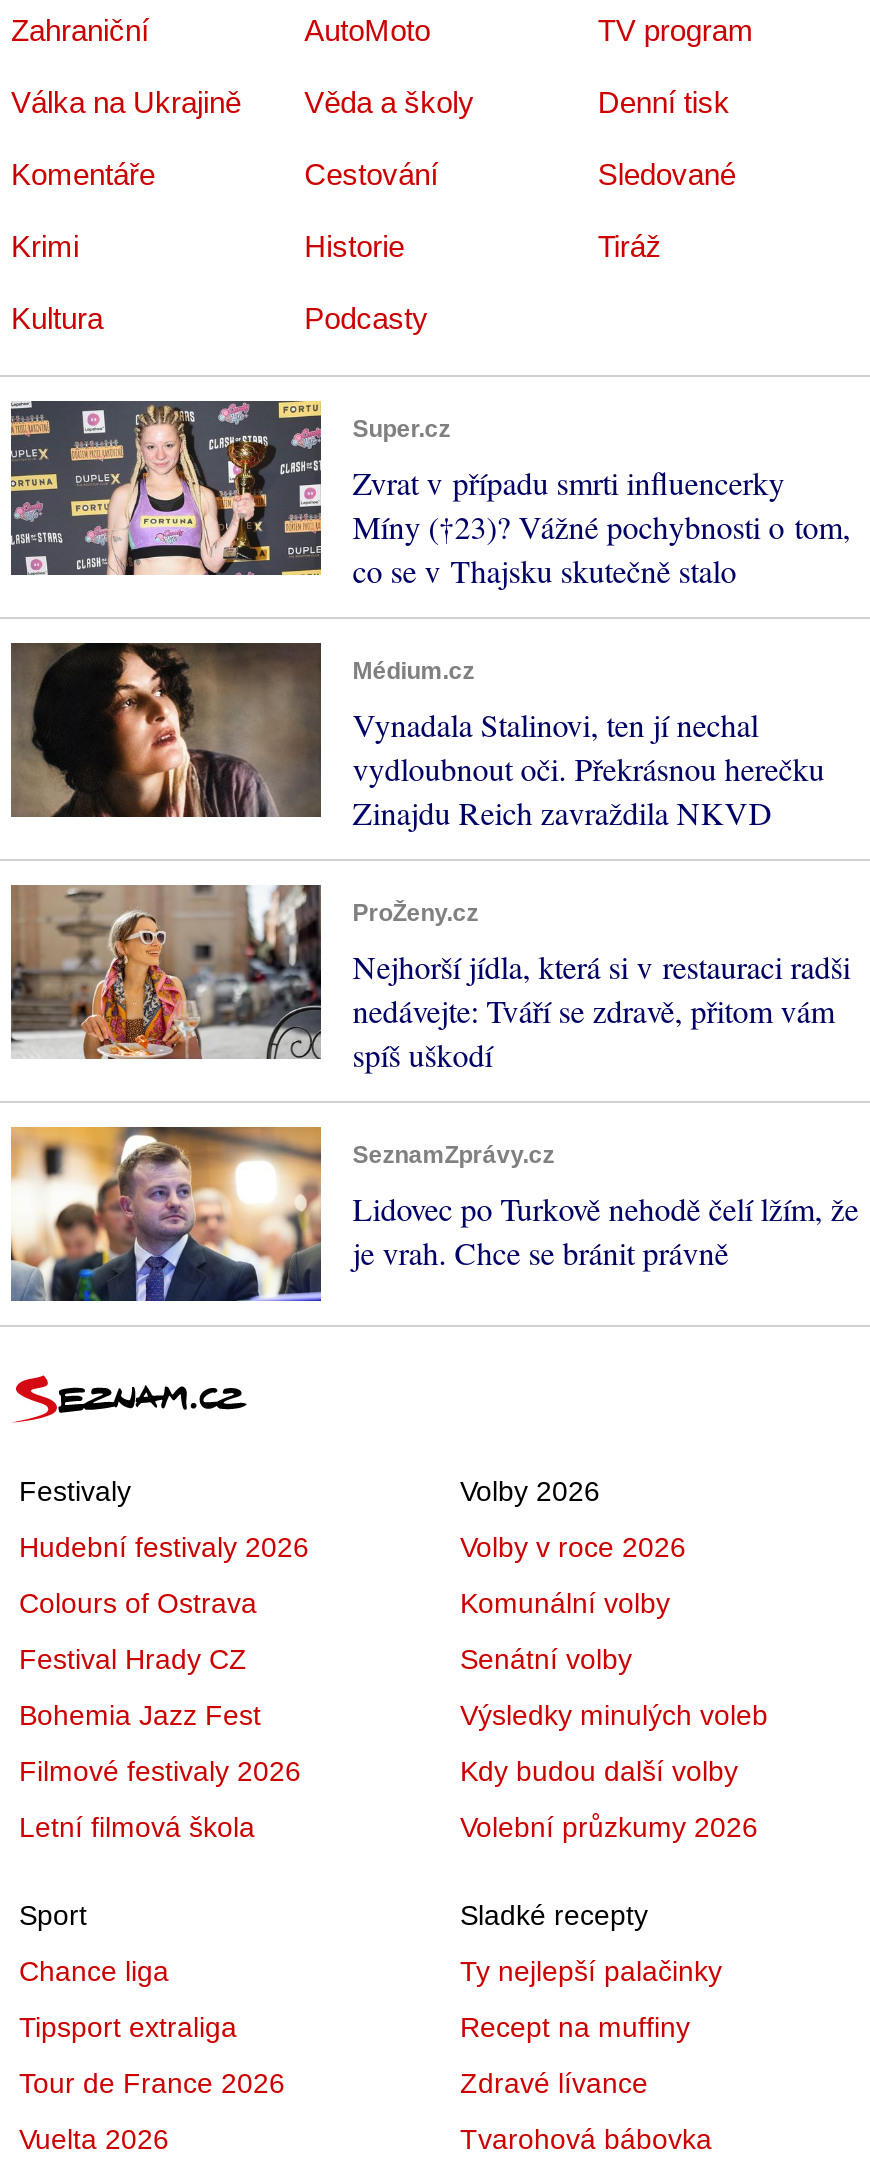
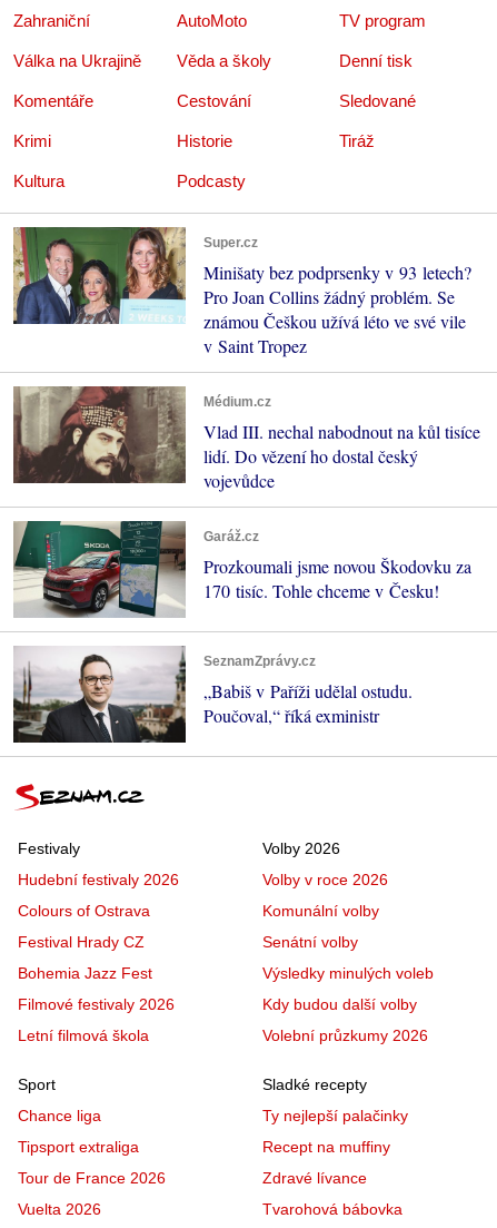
- [image]
- Zvrat v případu smrti influencerky
- Míny (†23)? Vážné pochybnosti o tom,
- co se v Thajsku skutečně stalo
+ [image]
+ Minišaty bez podprsenky v 93 letech?
+ Pro Joan Collins žádný problém. Se
+ známou Češkou užívá léto ve své vile
+ v Saint Tropez

- [image]
- Vynadala Stalinovi, ten jí nechal
- vydloubnout oči. Překrásnou herečku
- Zinajdu Reich zavraždila NKVD
+ [image]
+ Vlad III. nechal nabodnout na kůl tisíce
+ lidí. Do vězení ho dostal český
+ vojevůdce

- [image]
- ProŽeny.cz
- Nejhorší jídla, která si v restauraci radši
- nedávejte: Tváří se zdravě, přitom vám
- spíš uškodí
+ [image]
+ Garáž.cz
+ Prozkoumali jsme novou Škodovku za
+ 170 tisíc. Tohle chceme v Česku!

- [image]
- Lidovec po Turkově nehodě čelí lžím, že
- je vrah. Chce se bránit právně
+ [image]
+ „Babiš v Paříži udělal ostudu.
+ Poučoval,“ říká exministr
